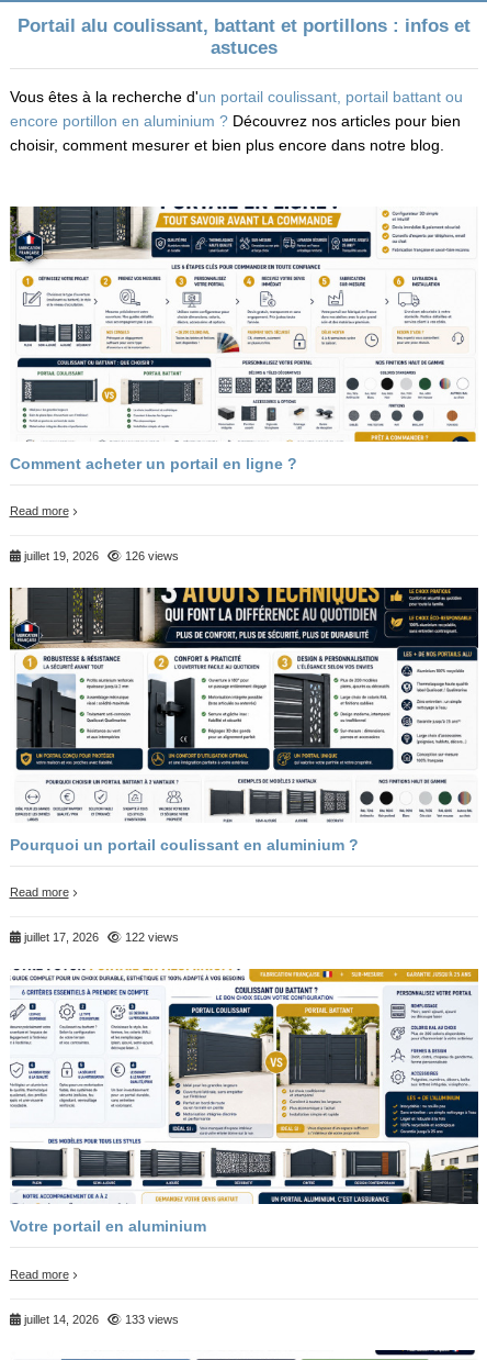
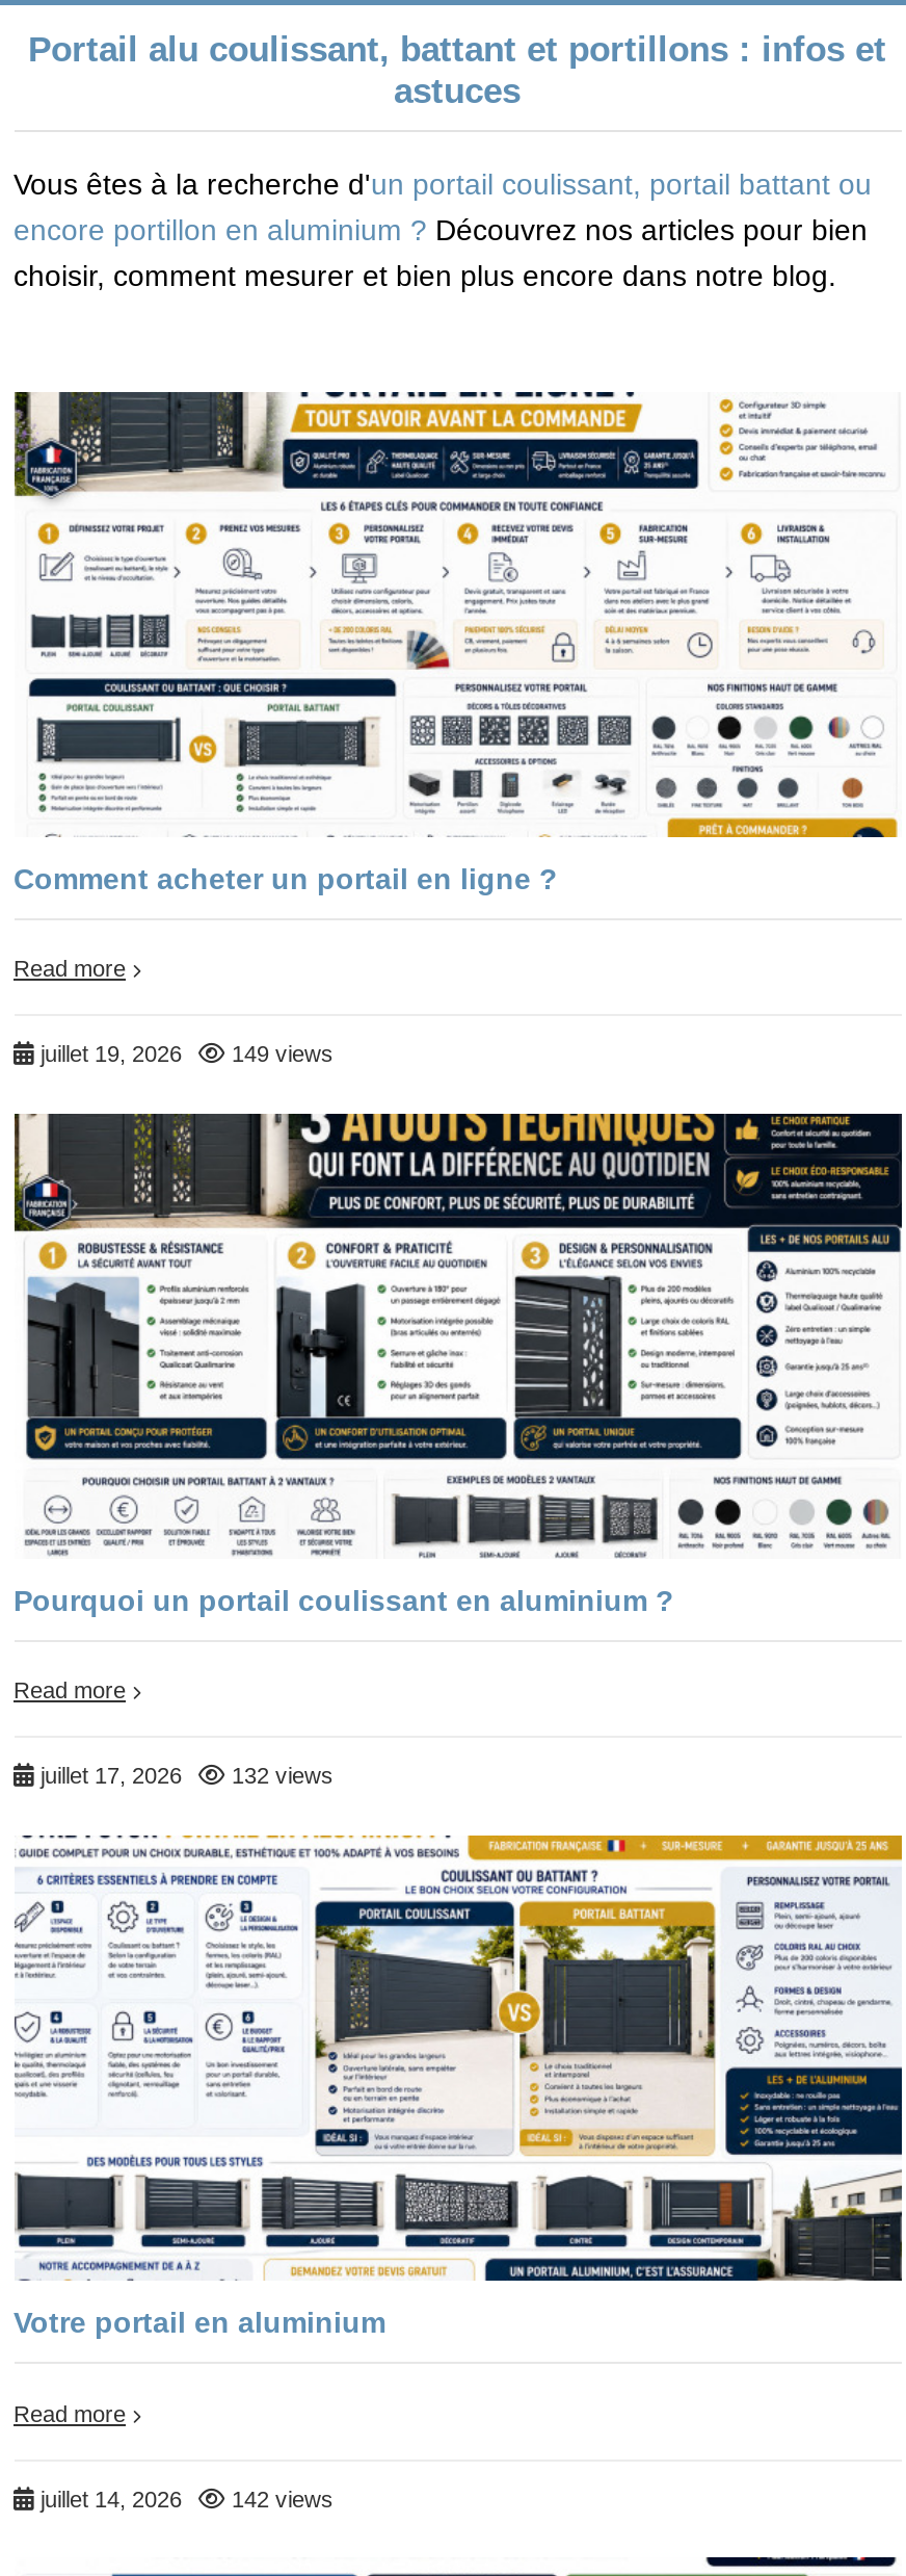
- juillet 19, 2026 126 views
+ juillet 19, 2026 149 views

- juillet 17, 2026 122 views
+ juillet 17, 2026 132 views

- juillet 14, 2026 133 views
+ juillet 14, 2026 142 views
